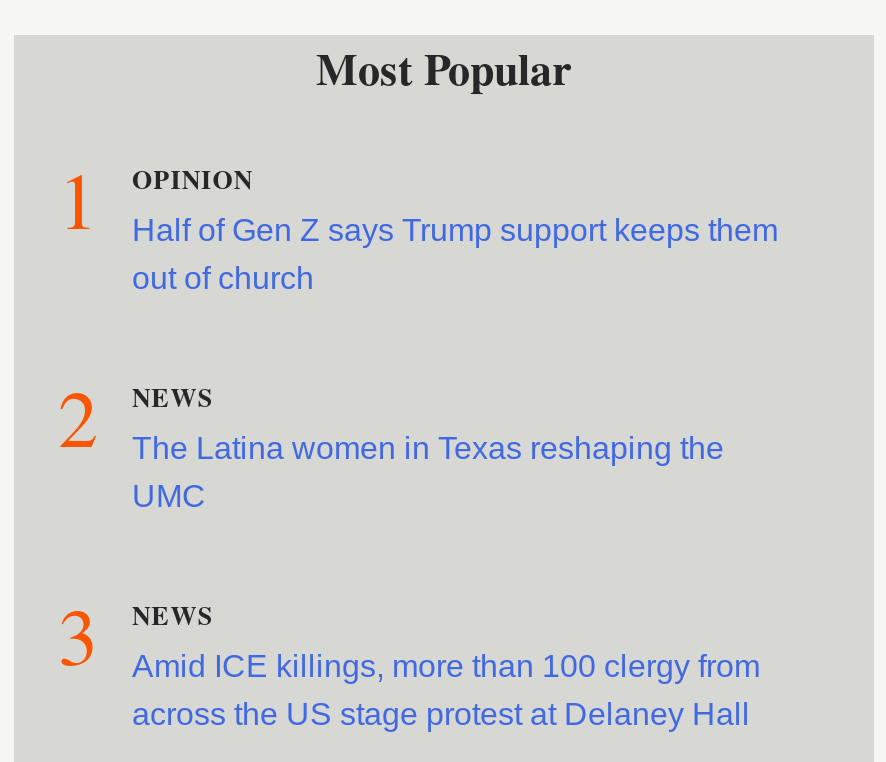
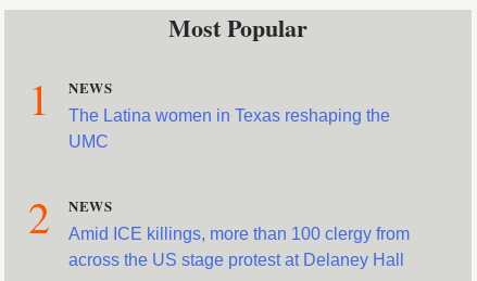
- OPINION
- Half of Gen Z says Trump support keeps them
- out of church
- 2

- 3 NEWS Amid ICE killings, more than 100 clergy from
+ 2 NEWS Amid ICE killings, more than 100 clergy from
